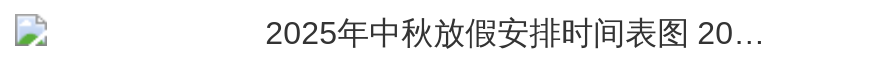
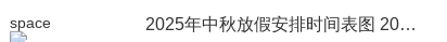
+ space
